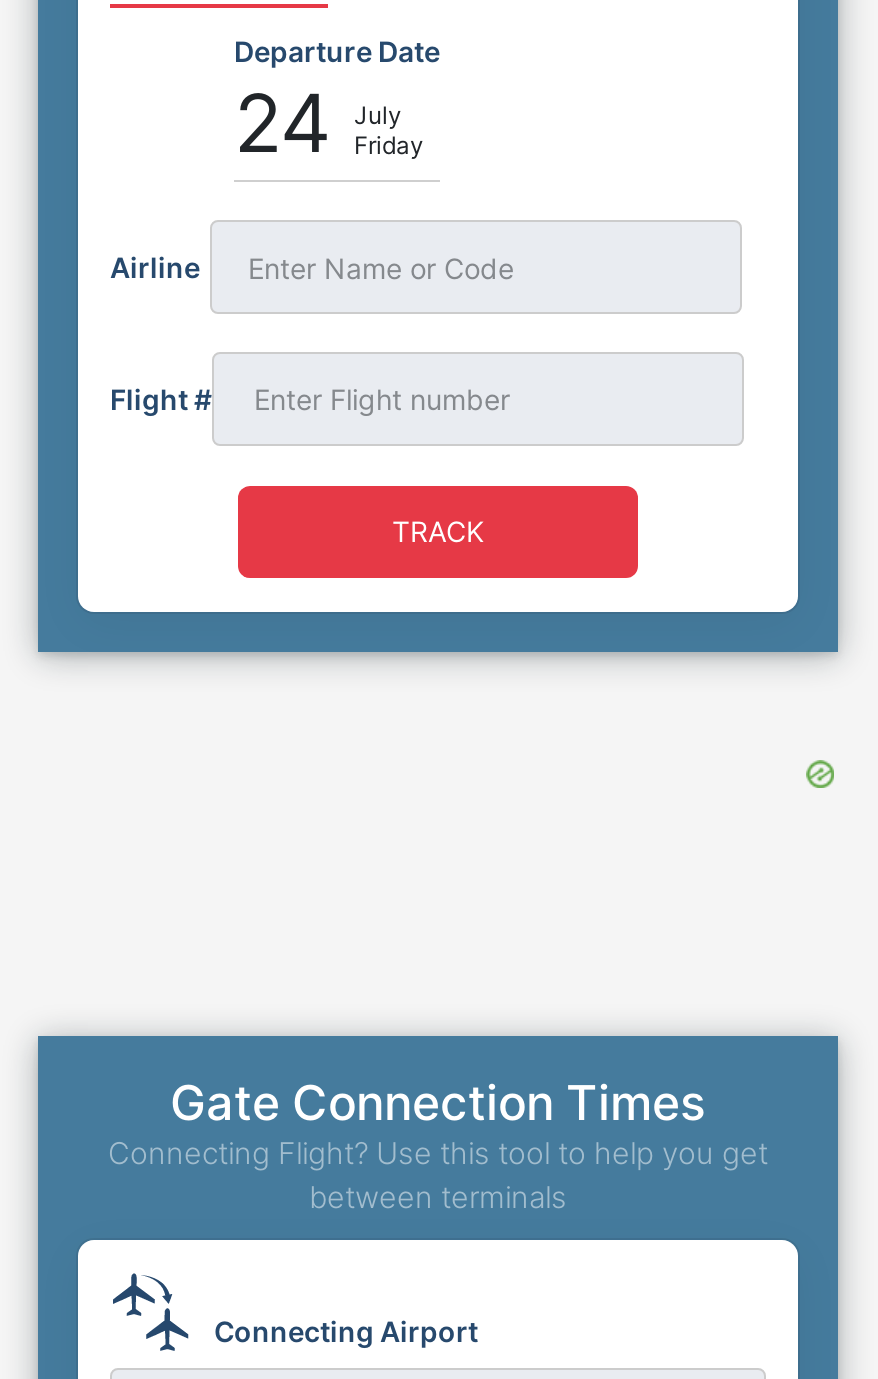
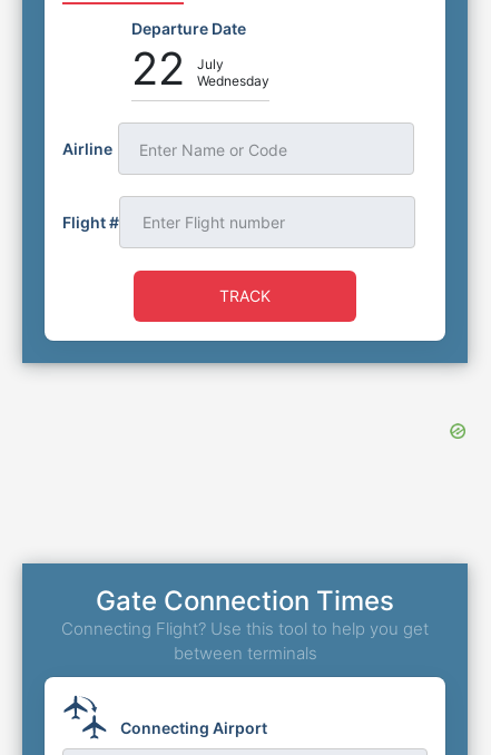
- 24
+ 22

- Friday
+ Wednesday
